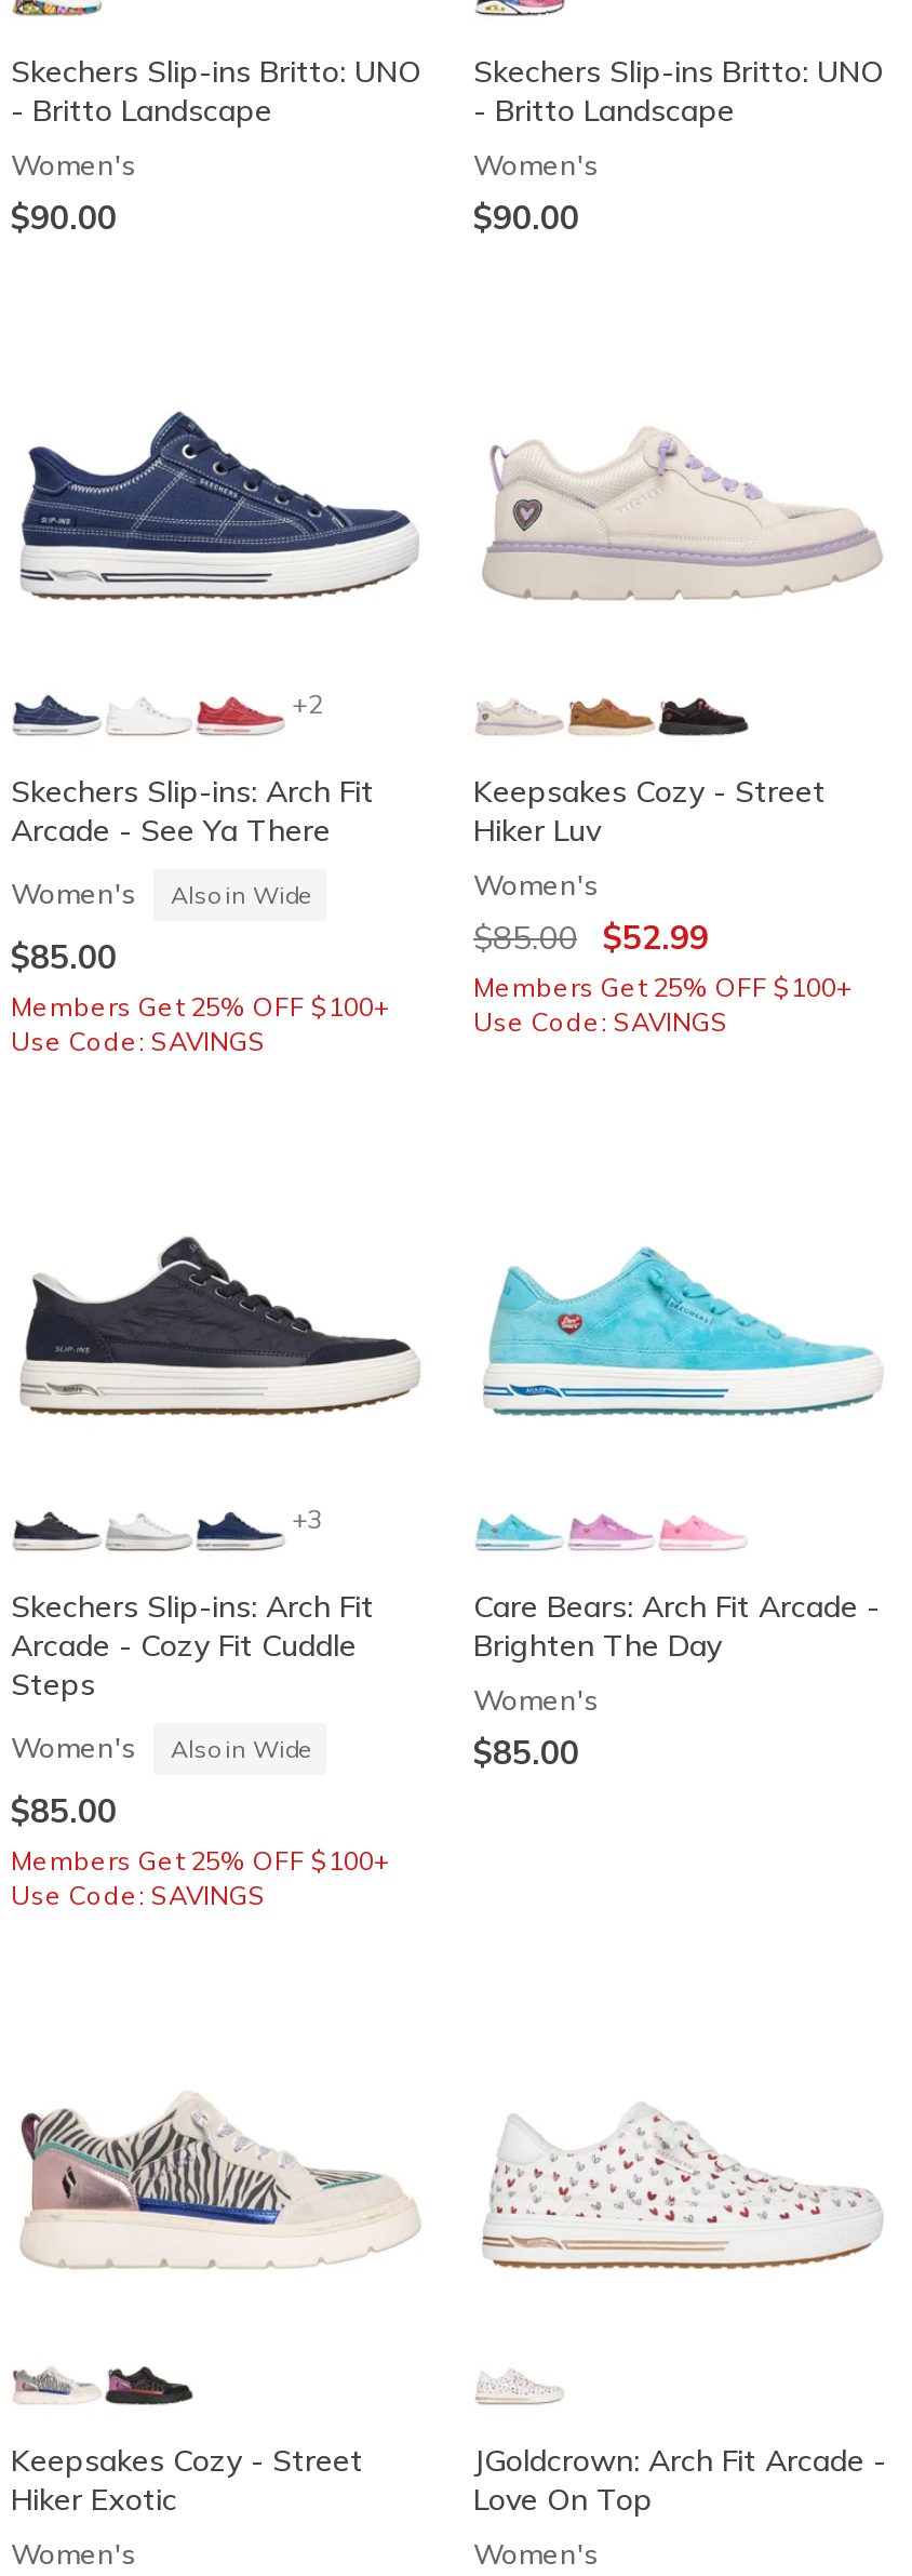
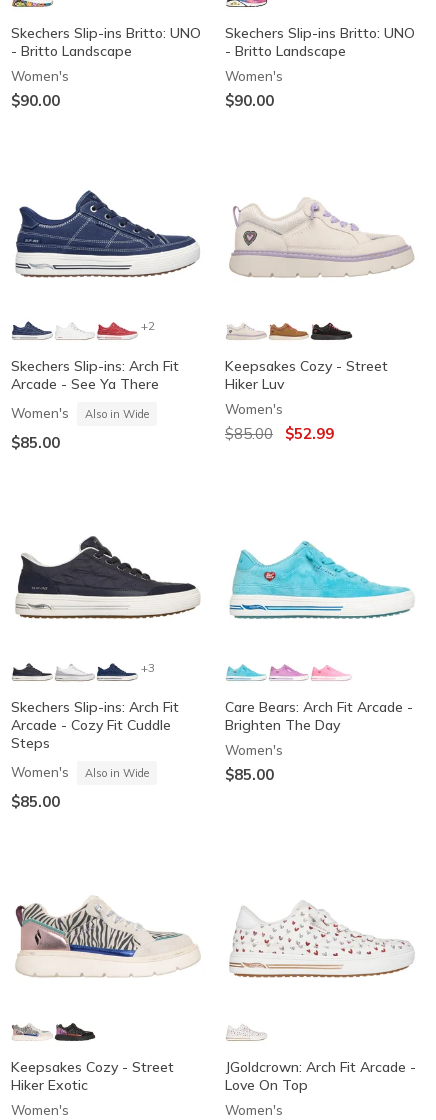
- Members Get 25% OFF $100+
- Use Code: SAVINGS

- Members Get 25% OFF $100+
- Use Code: SAVINGS

- Members Get 25% OFF $100+
- Use Code: SAVINGS
